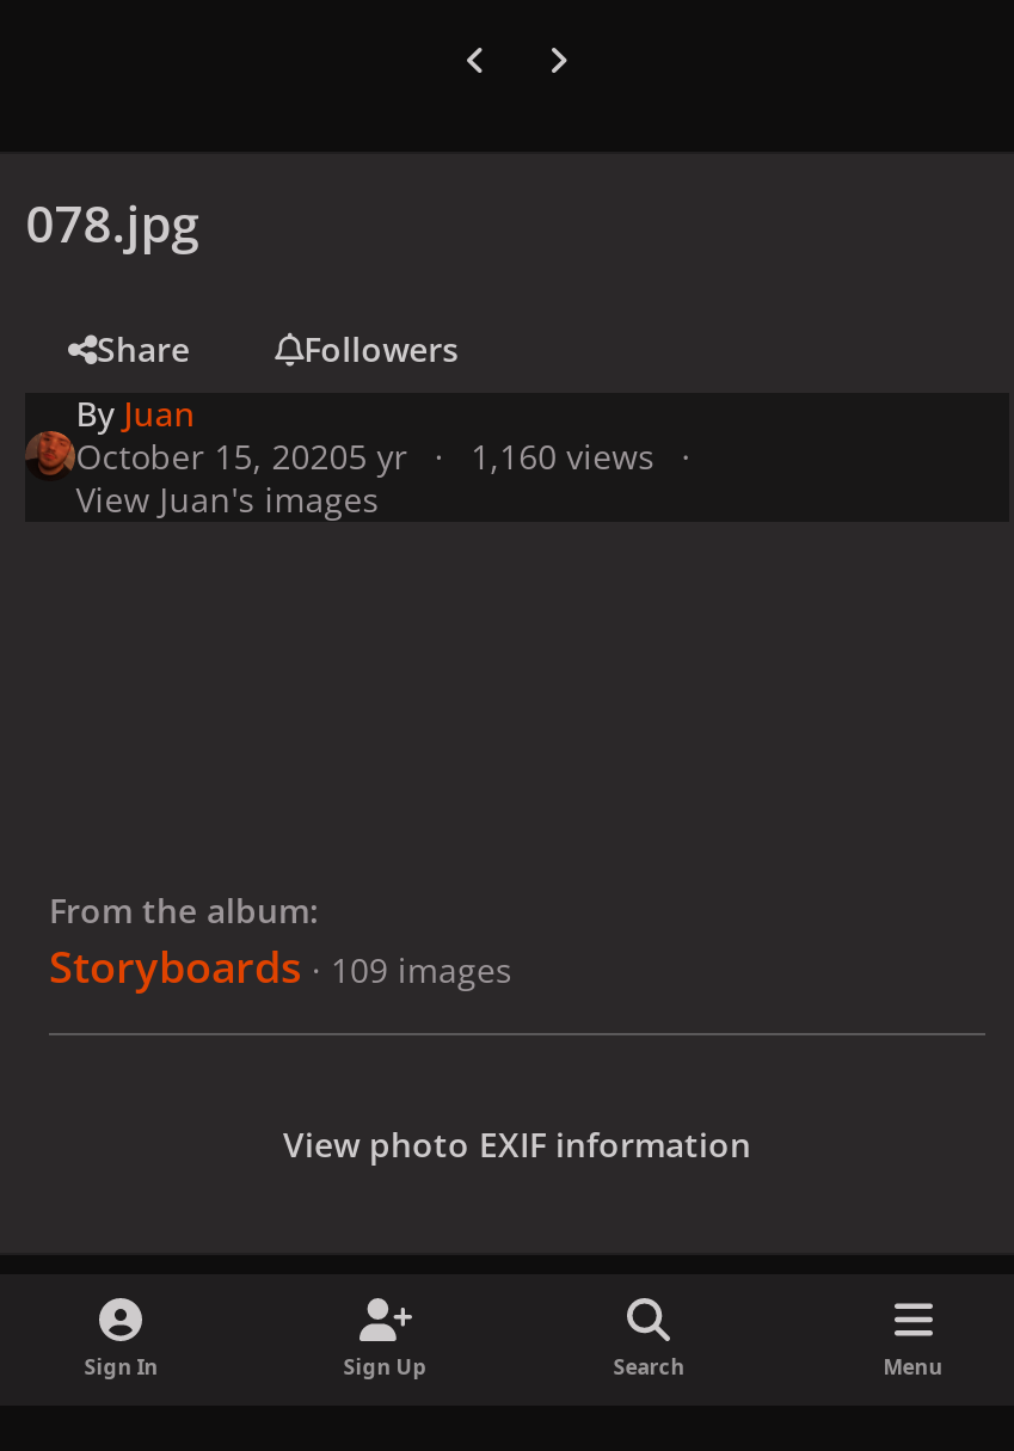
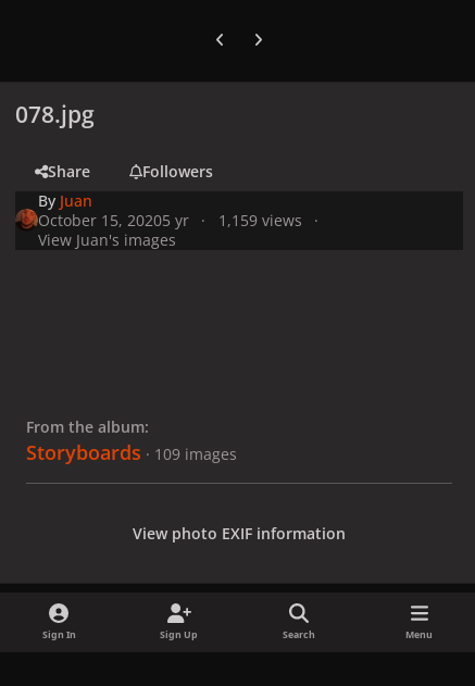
- October 15, 20205 yr 1,160 views
+ October 15, 20205 yr 1,159 views
